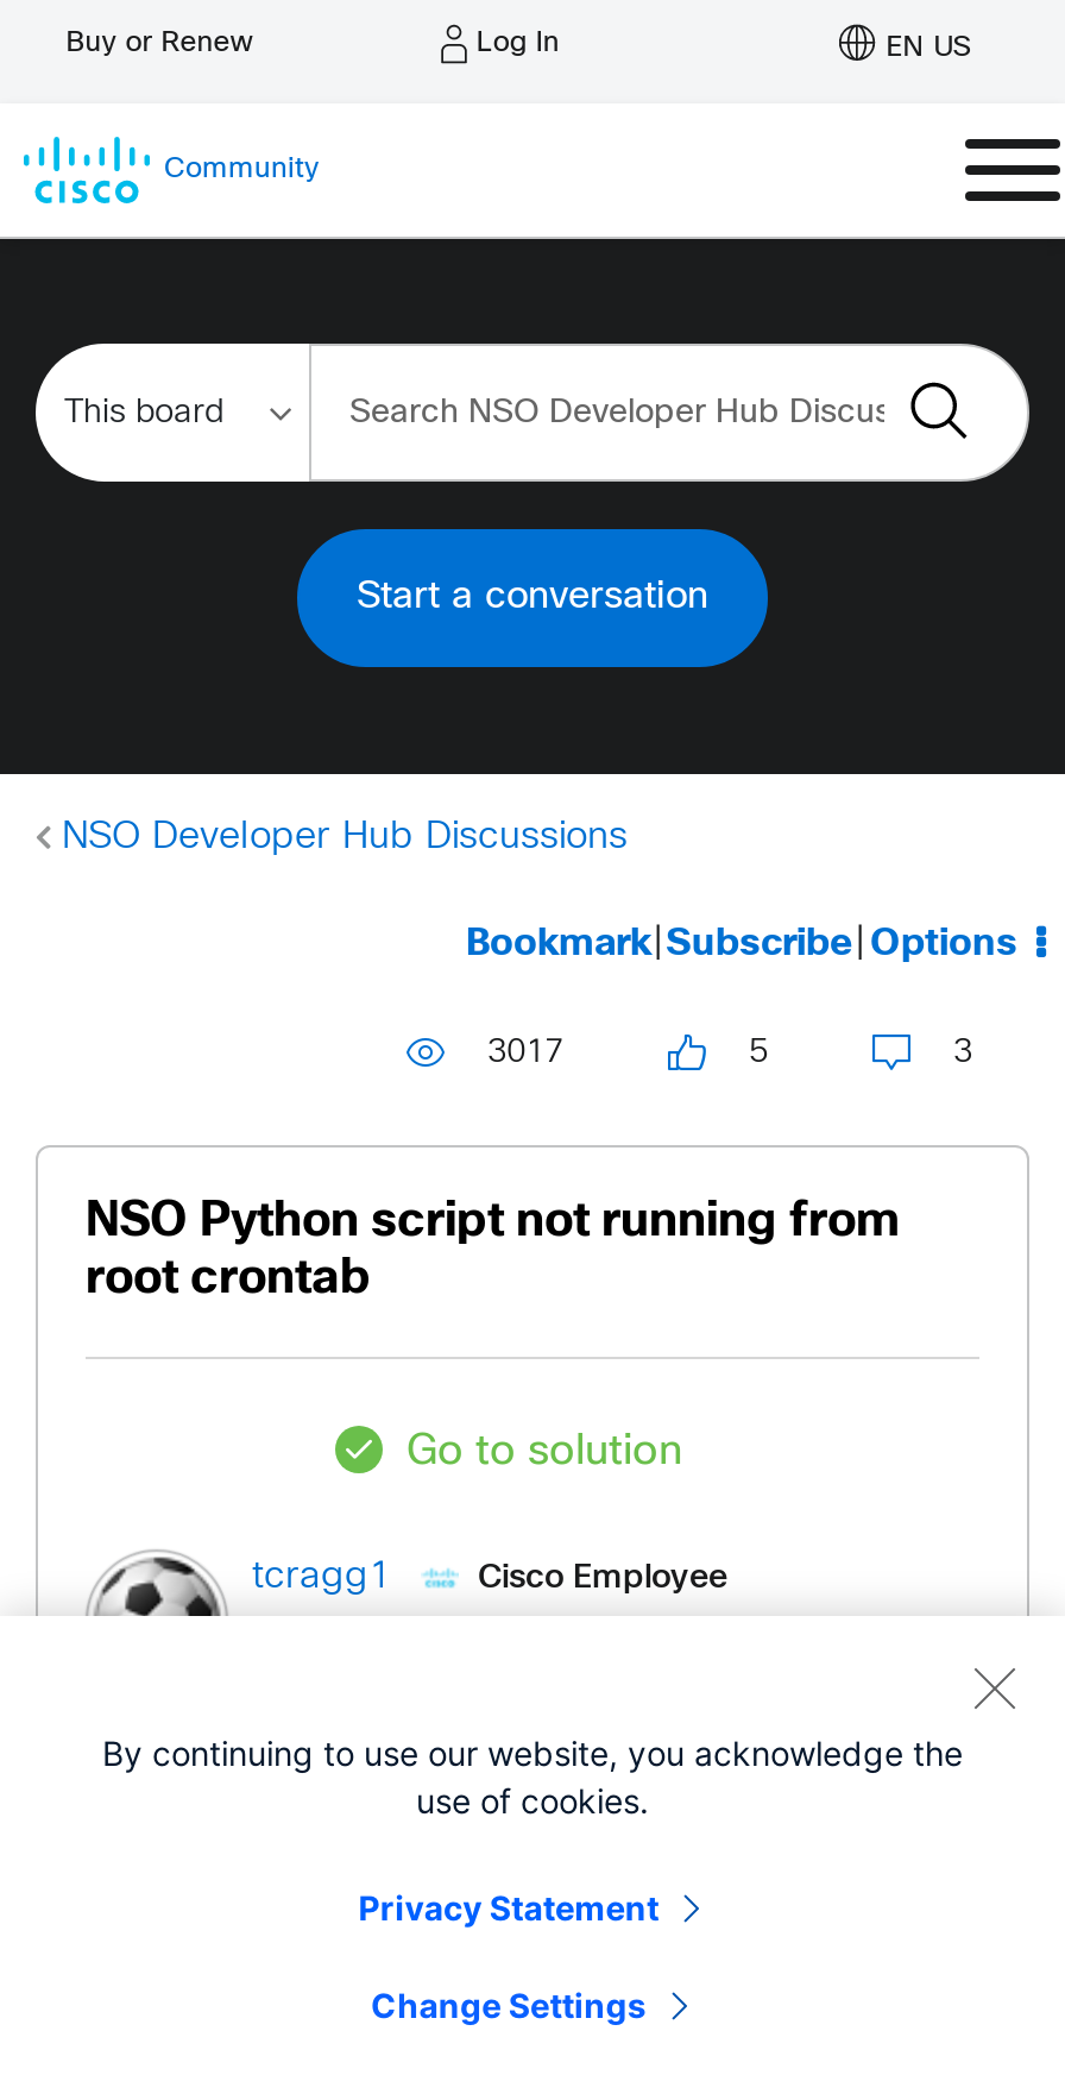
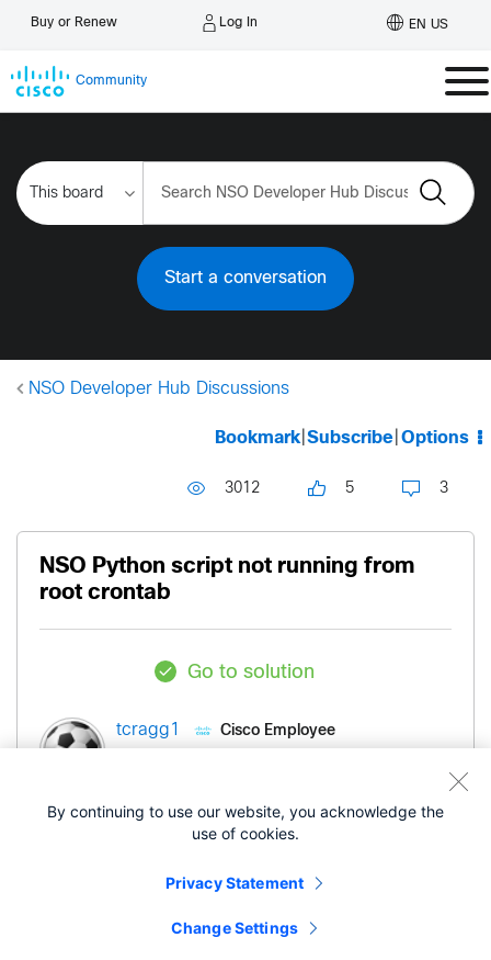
- 3017
+ 3012
